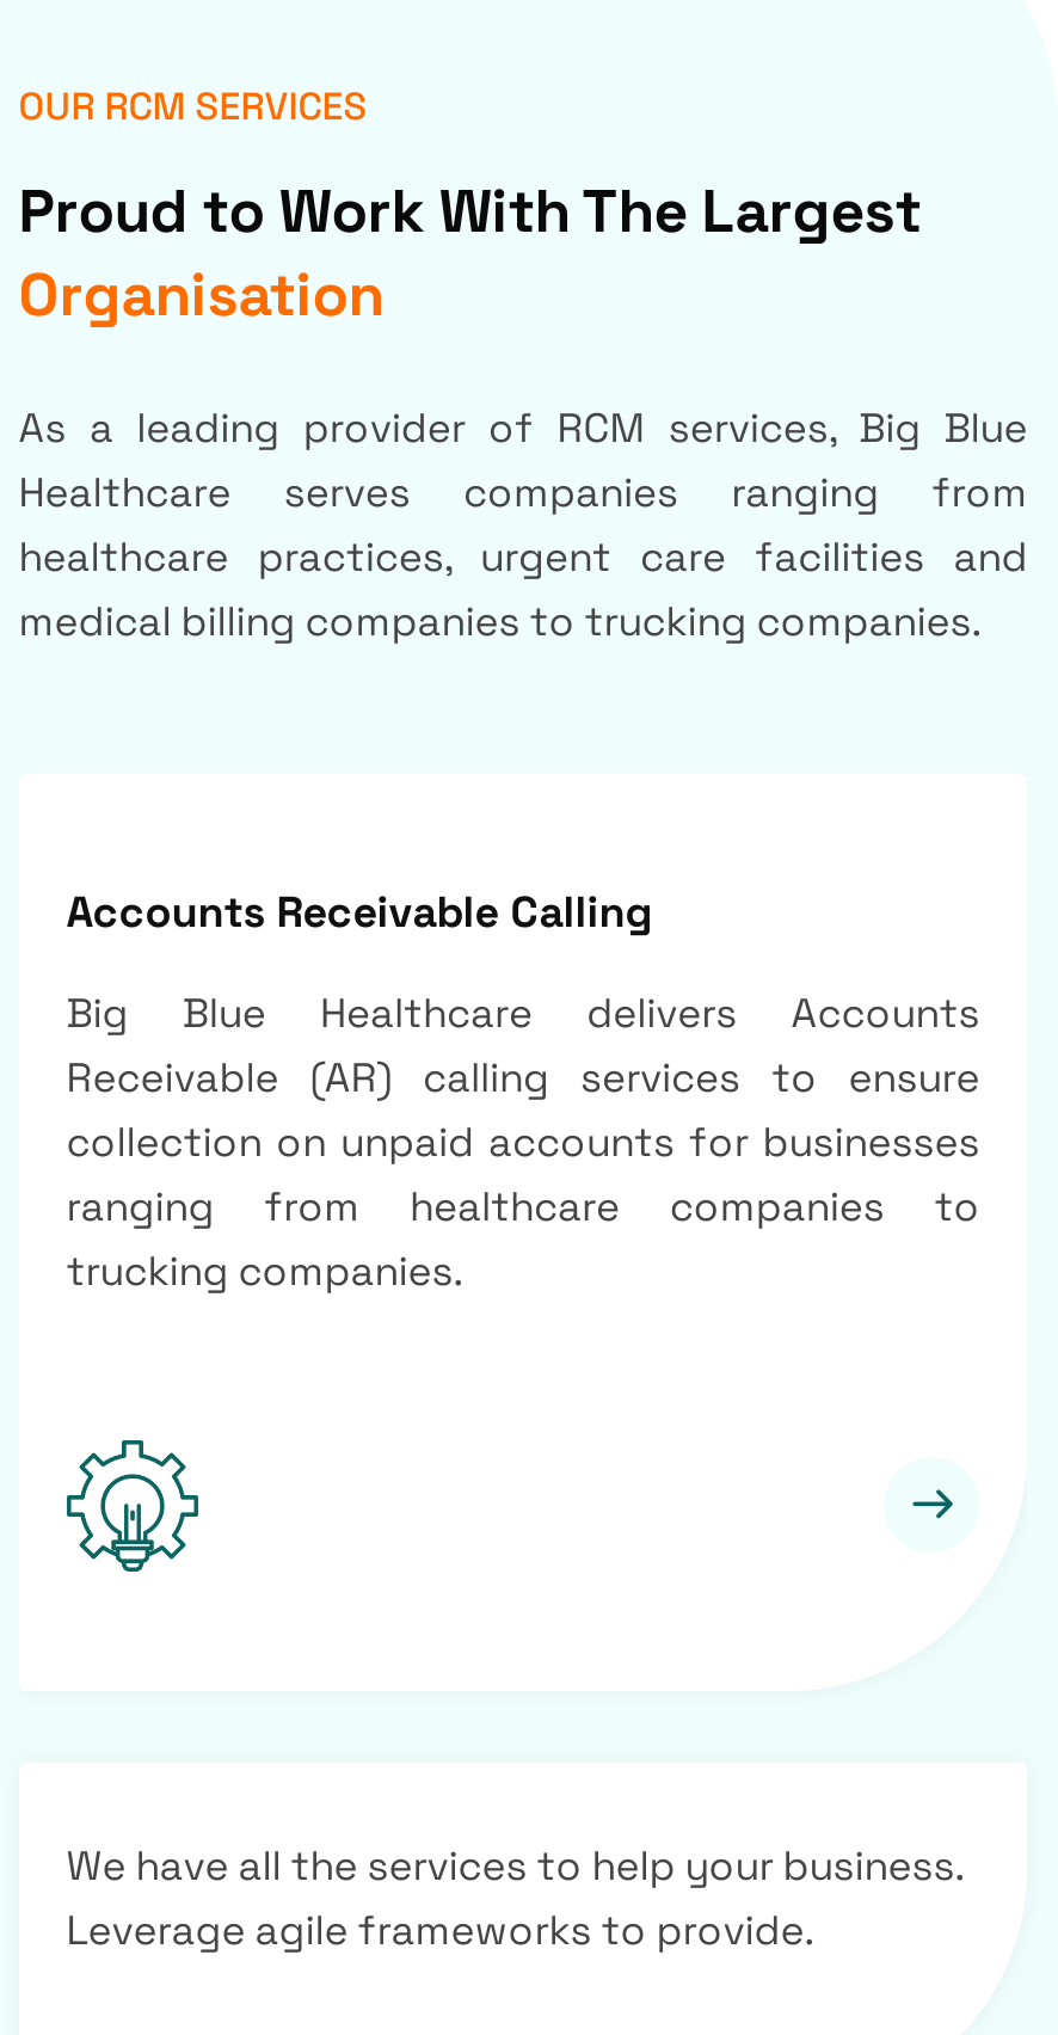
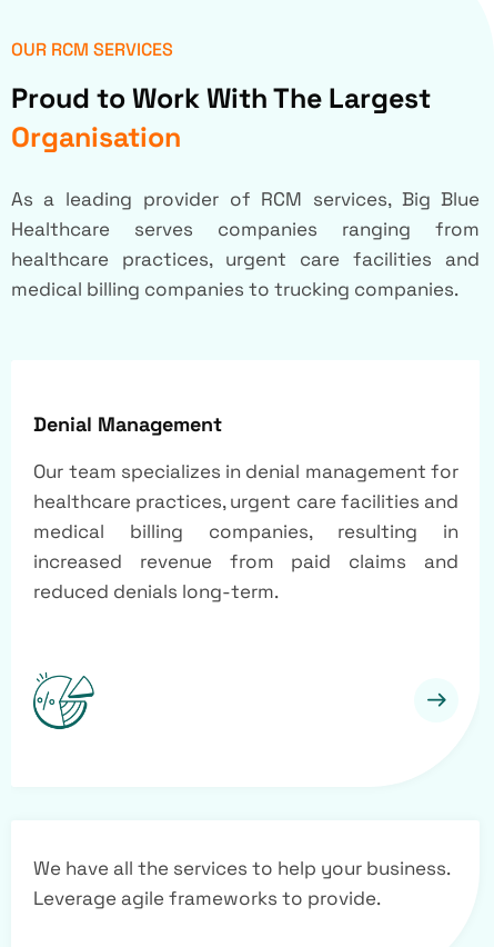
- Accounts Receivable Calling
+ Denial Management

- Big Blue Healthcare delivers Accounts
- Receivable (AR) calling services to ensure
- collection on unpaid accounts for businesses
- ranging from healthcare companies to
- trucking companies.
+ Our team specializes in denial management for
+ healthcare practices, urgent care facilities and
+ medical billing companies, resulting in
+ increased revenue from paid claims and
+ reduced denials long-term.

- [image]
+ [image]
